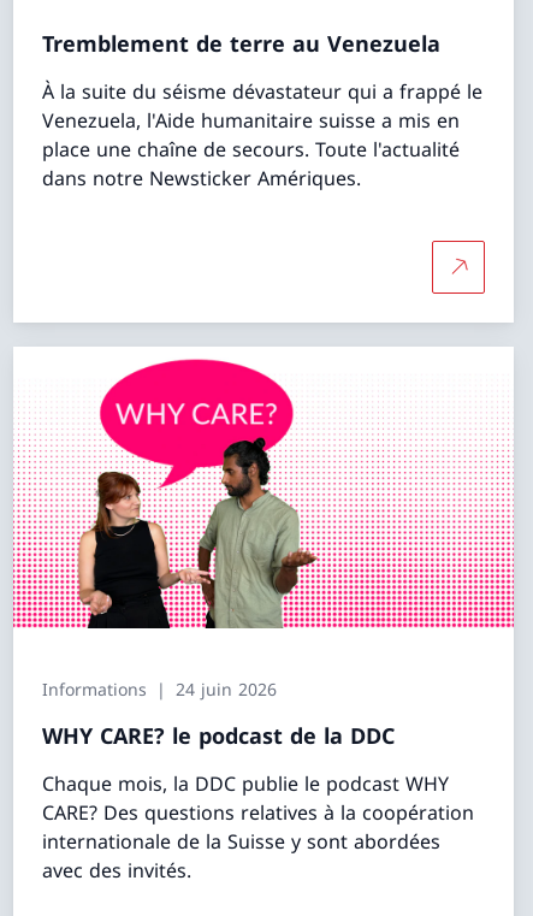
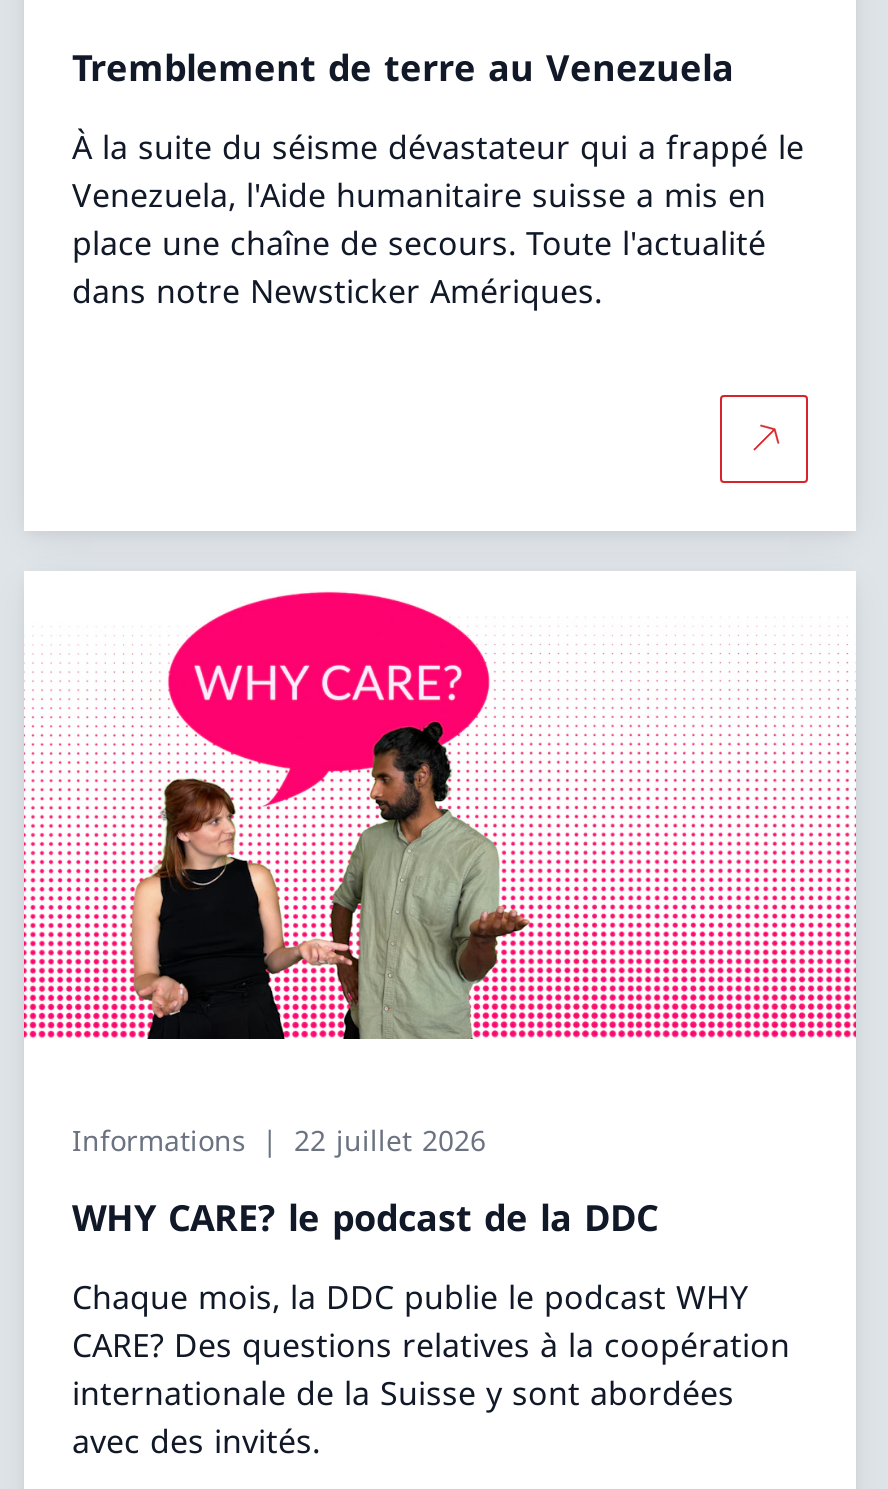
- Informations 24 juin 2026
+ Informations 22 juillet 2026
